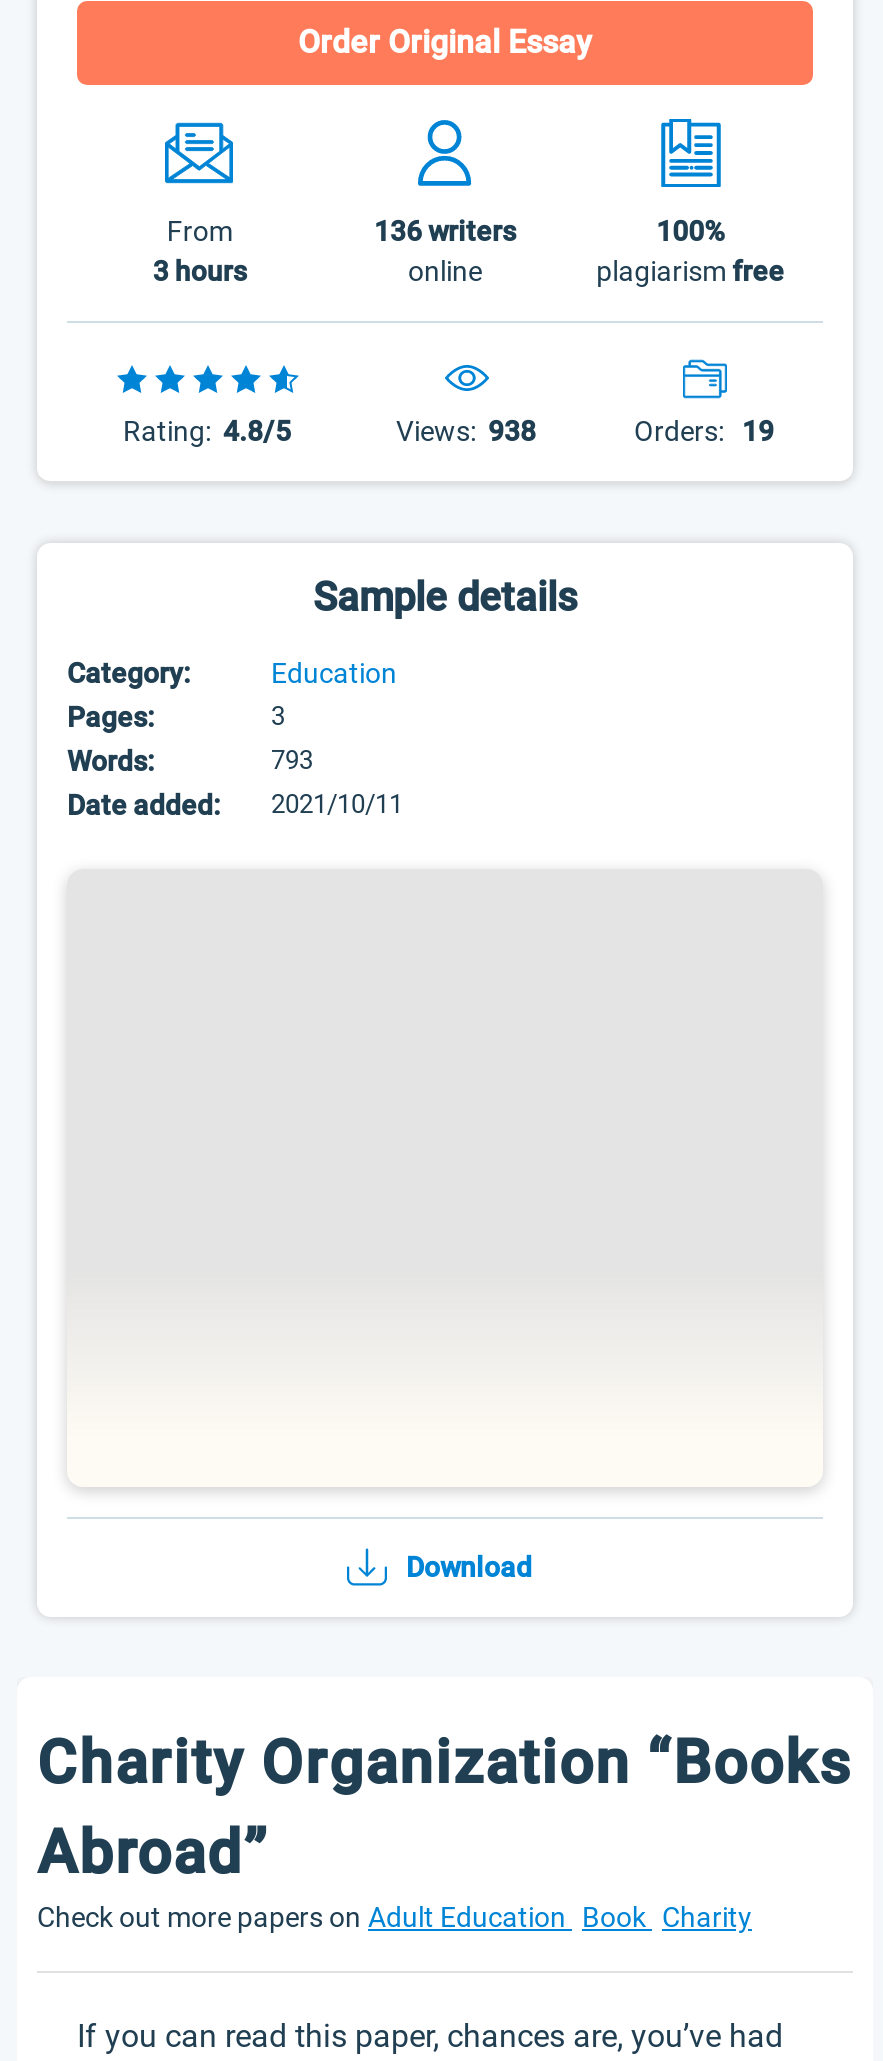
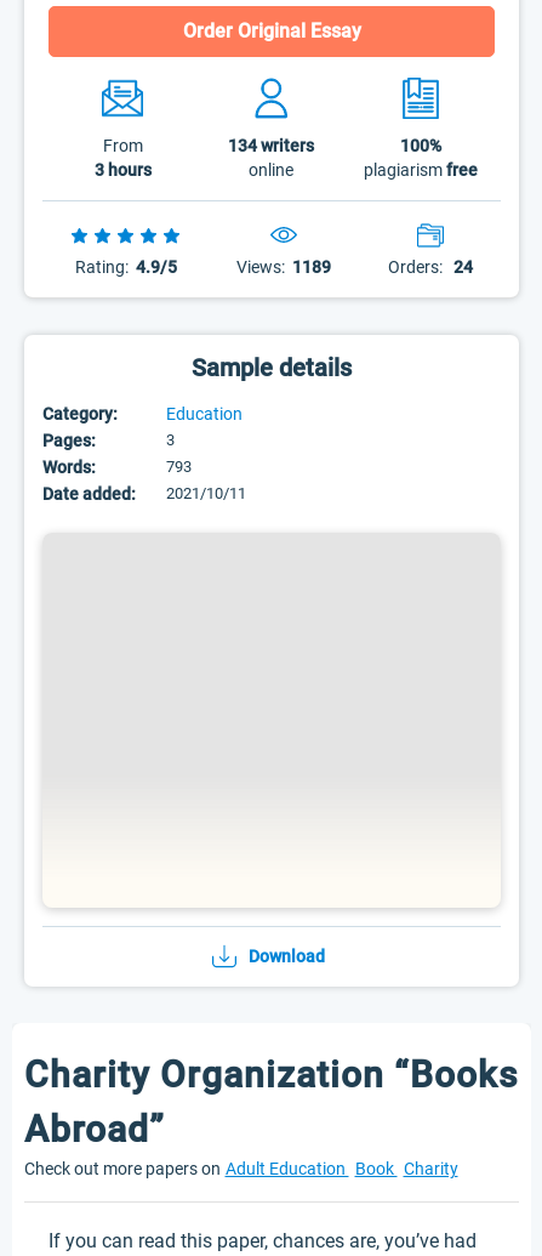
- 136 writers
+ 134 writers

- Rating: 4.8/5
+ Rating: 4.9/5

- Views: 938
+ Views: 1189

- Orders: 19
+ Orders: 24
